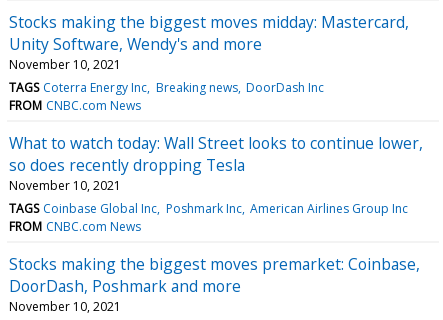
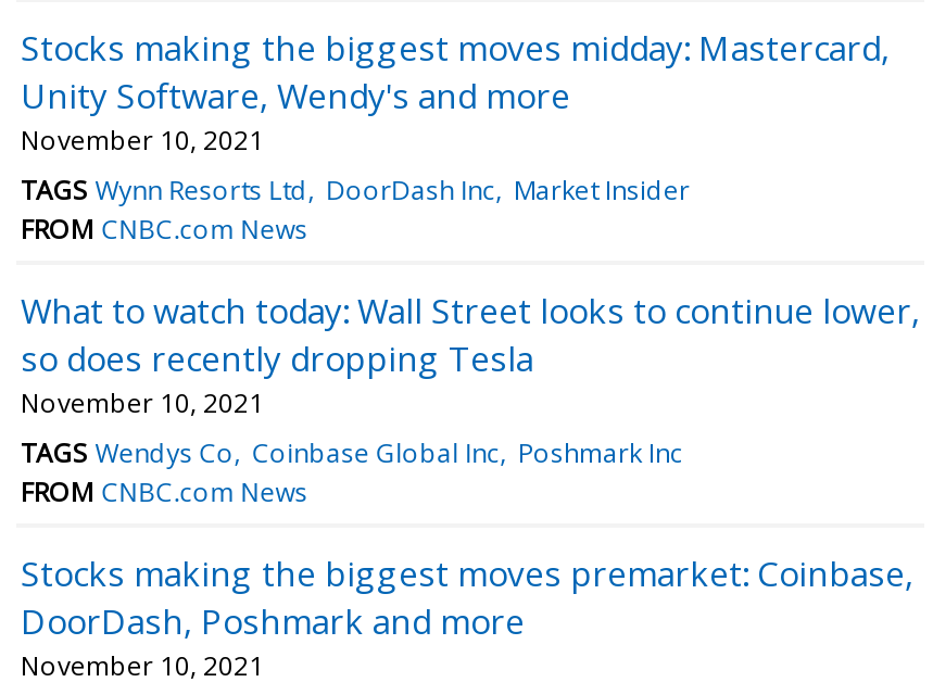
- TAGS Coterra Energy Inc Breaking news DoorDash Inc
+ TAGS Wynn Resorts Ltd DoorDash Inc Market Insider

- TAGS Coinbase Global Inc Poshmark Inc American Airlines Group Inc
+ TAGS Wendys Co Coinbase Global Inc Poshmark Inc
